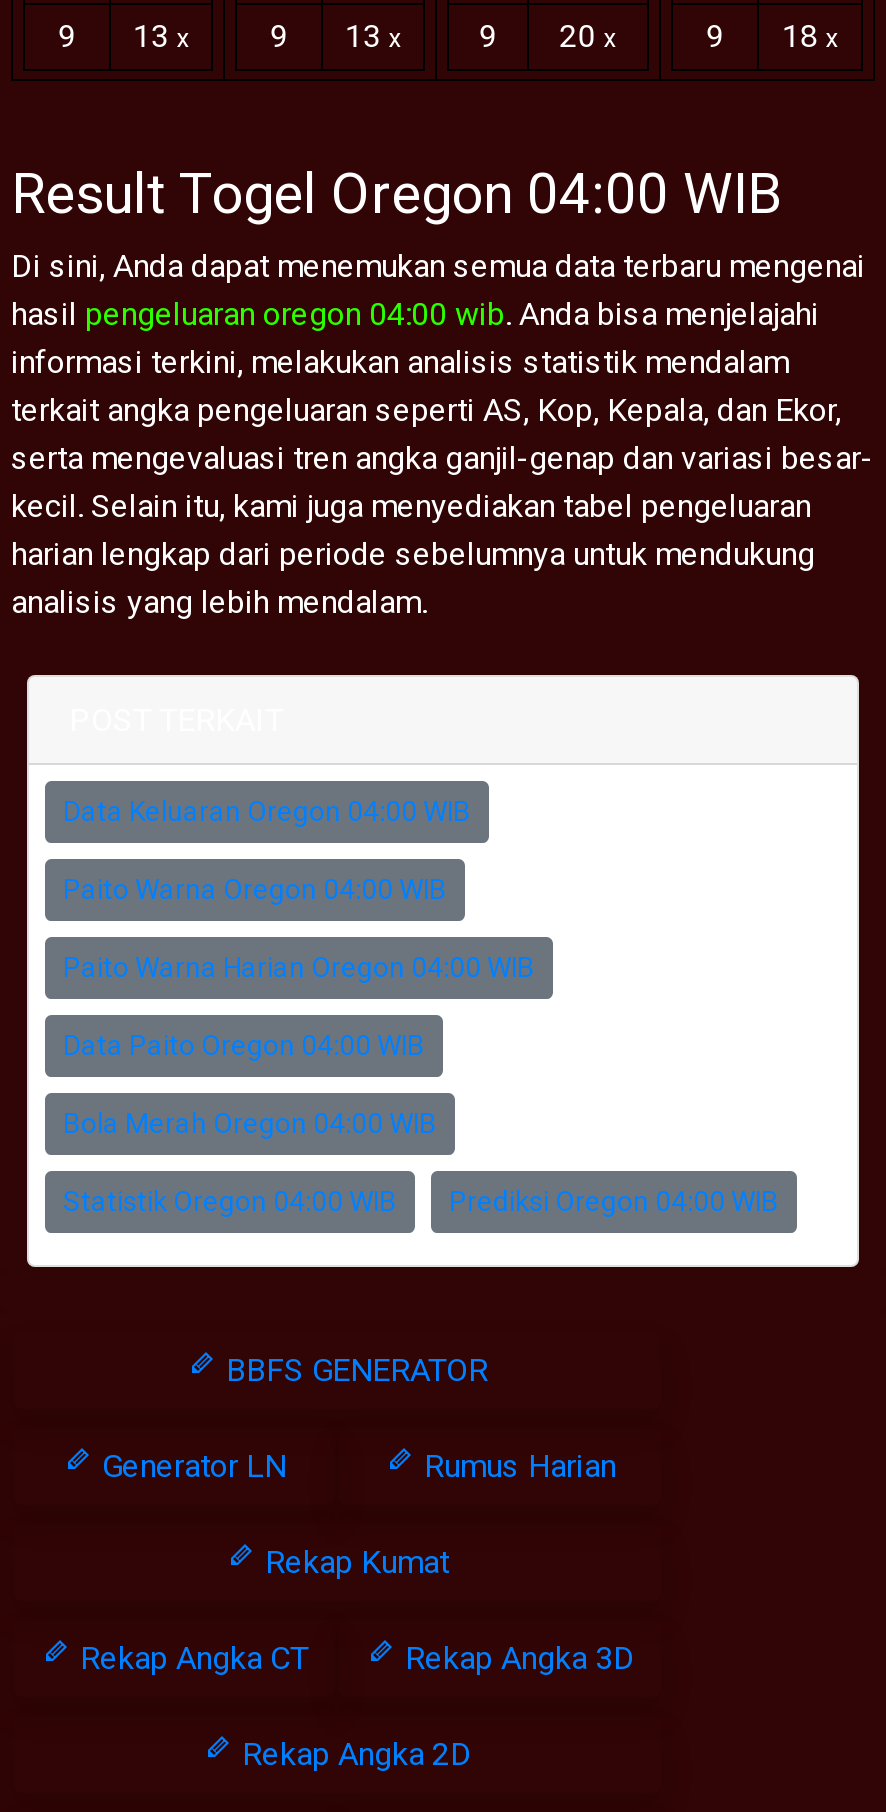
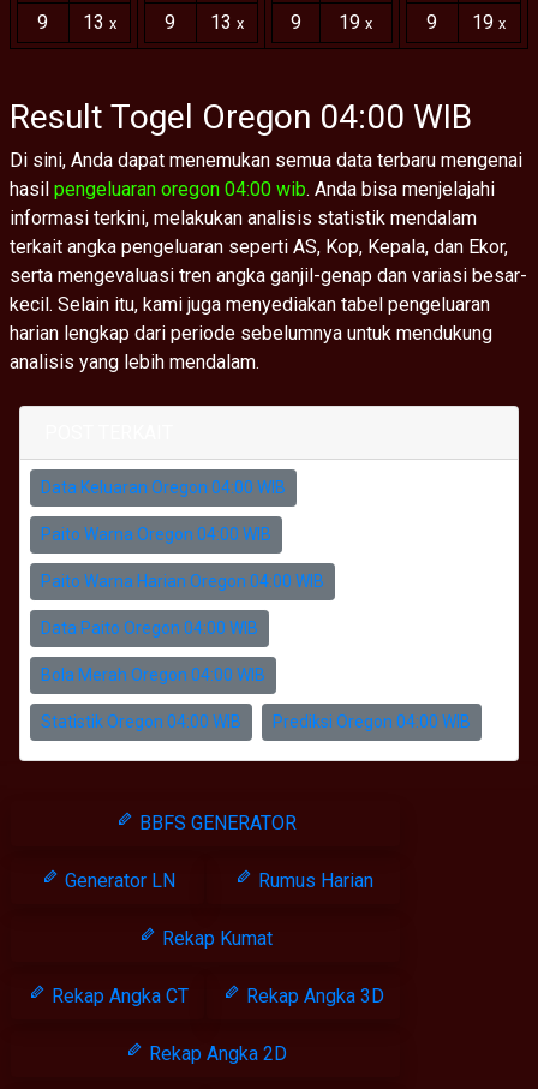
- 9 20 x
+ 9 19 x

- 9 18 x
+ 9 19 x
